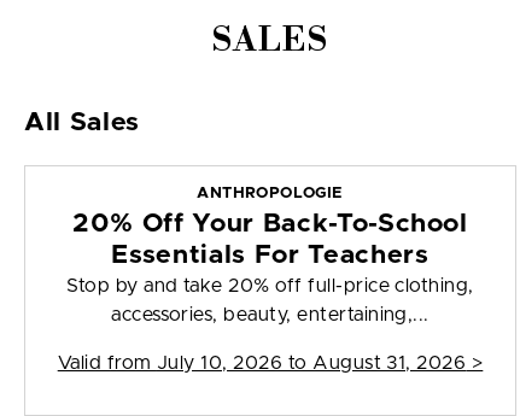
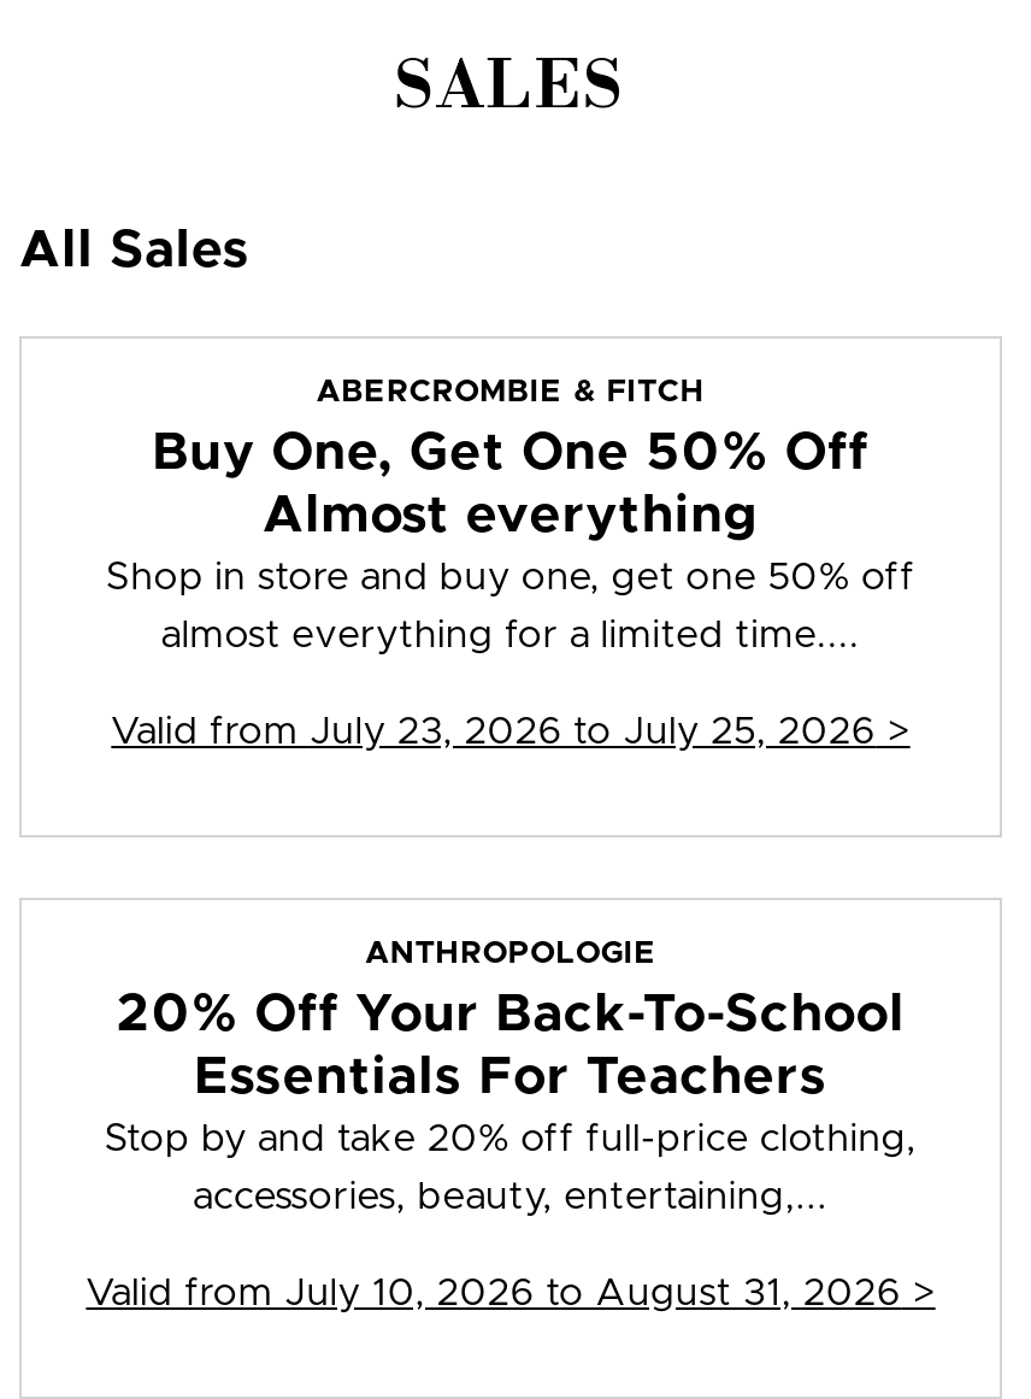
+ ABERCROMBIE & FITCH
+ Buy One, Get One 50% Off
+ Almost everything
+ Shop in store and buy one, get one 50% off
+ almost everything for a limited time....
+ Valid from July 23, 2026 to July 25, 2026 >
